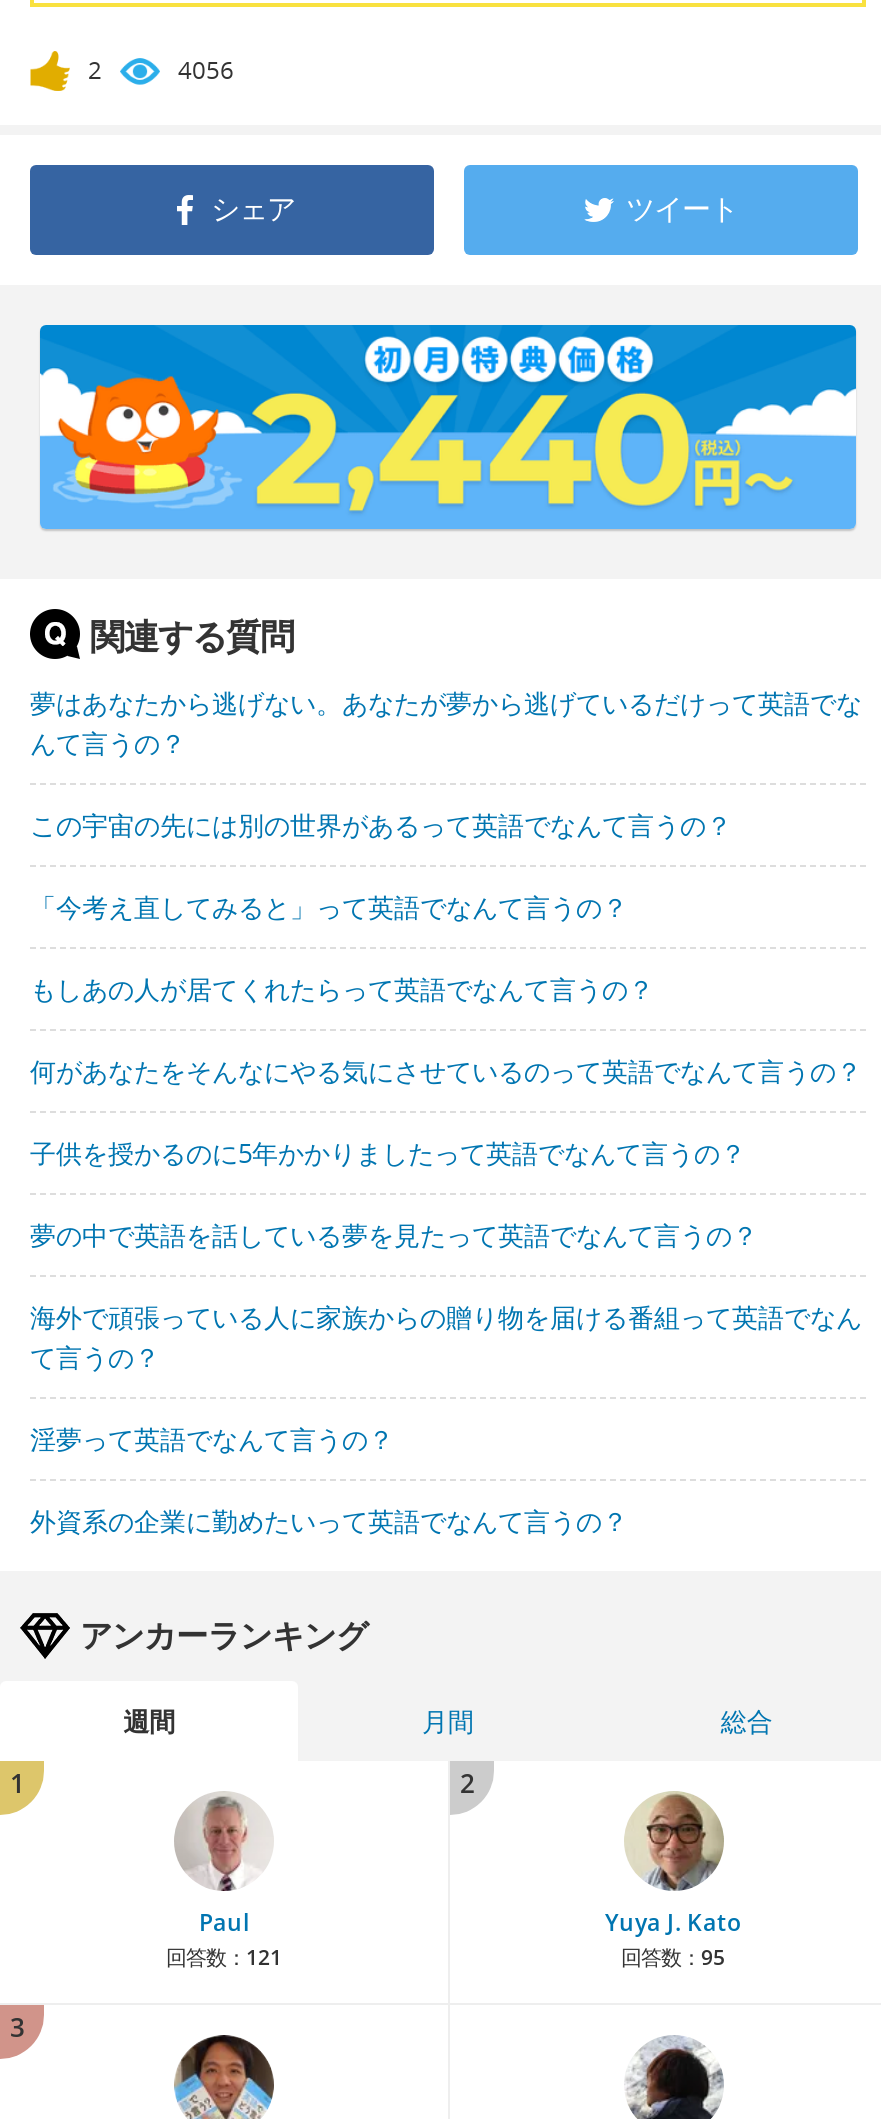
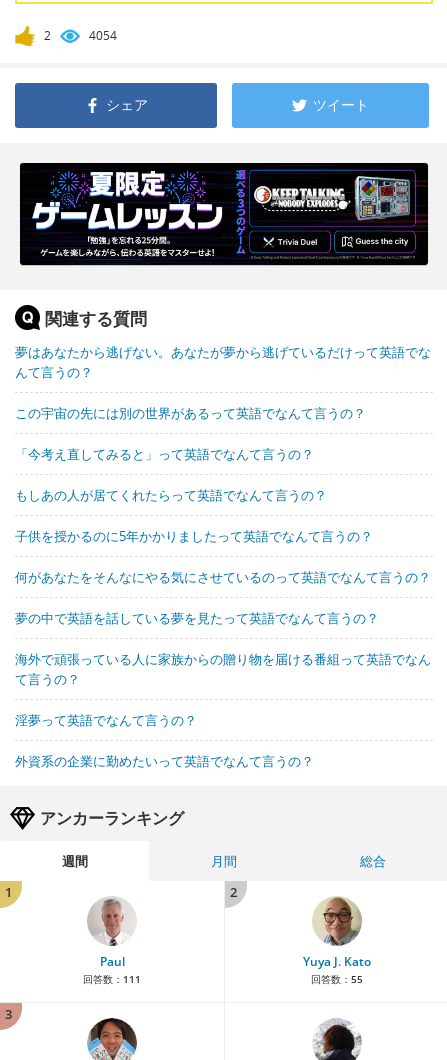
- 4056
+ 4054

- [image]
+ [image]

moved down: 何があなたをそんなにやる気にさせているのって英語でなんて言うの？

moved up: 子供を授かるのに5年かかりましたって英語でなんて言うの？

- 回答数：121
+ 回答数：111

- 回答数：95
+ 回答数：55
